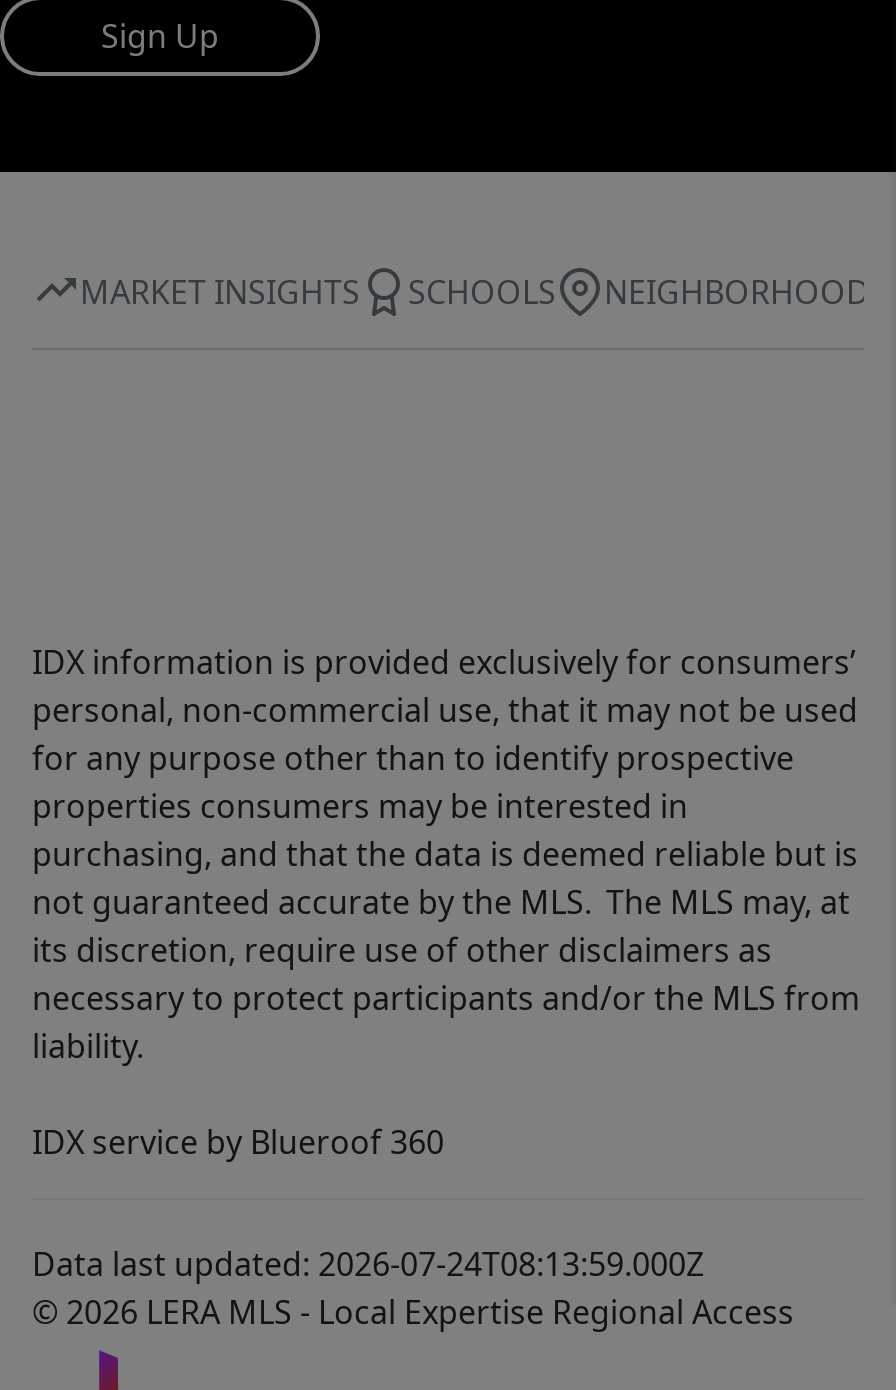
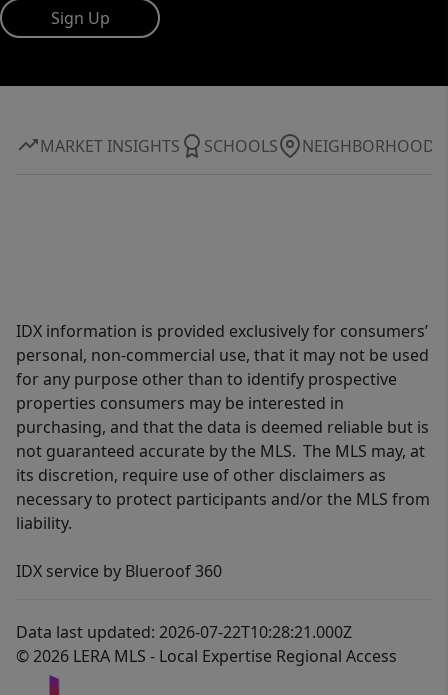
- Data last updated: 2026-07-24T08:13:59.000Z
+ Data last updated: 2026-07-22T10:28:21.000Z
